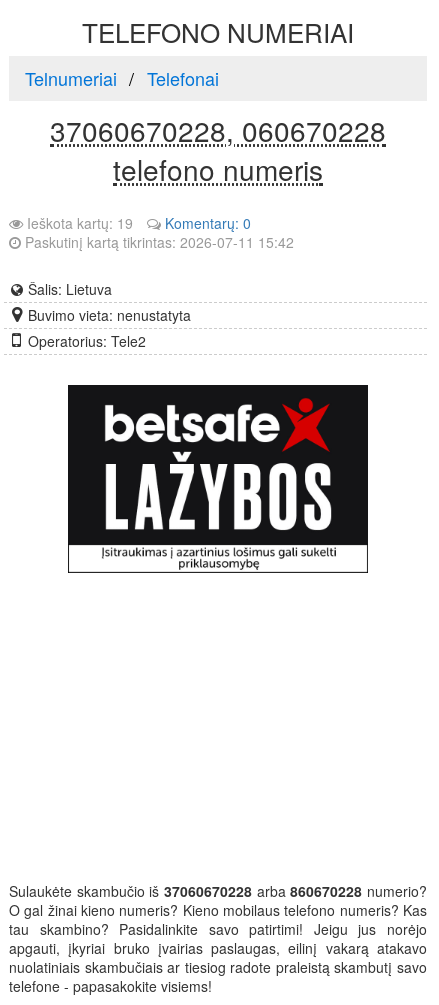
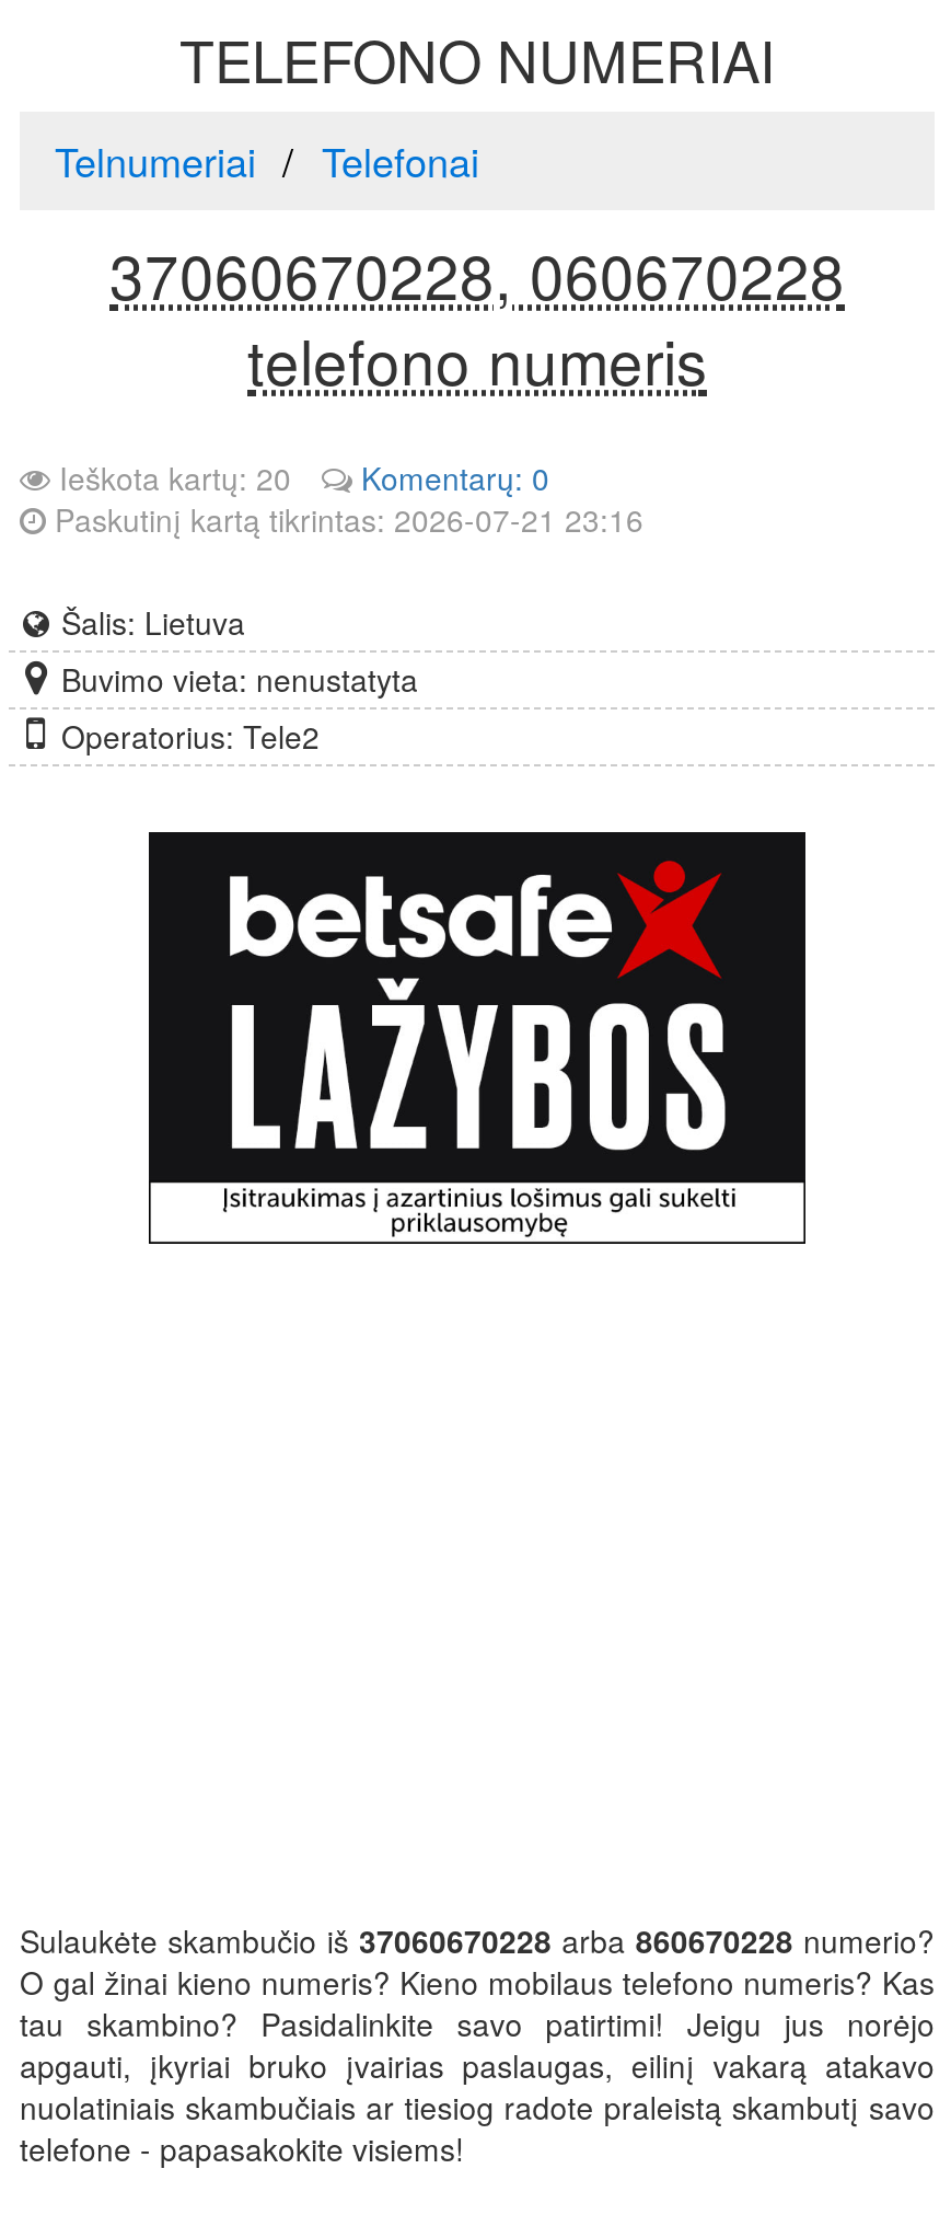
- Ieškota kartų: 19
+ Ieškota kartų: 20

- Paskutinį kartą tikrintas: 2026-07-11 15:42
+ Paskutinį kartą tikrintas: 2026-07-21 23:16
